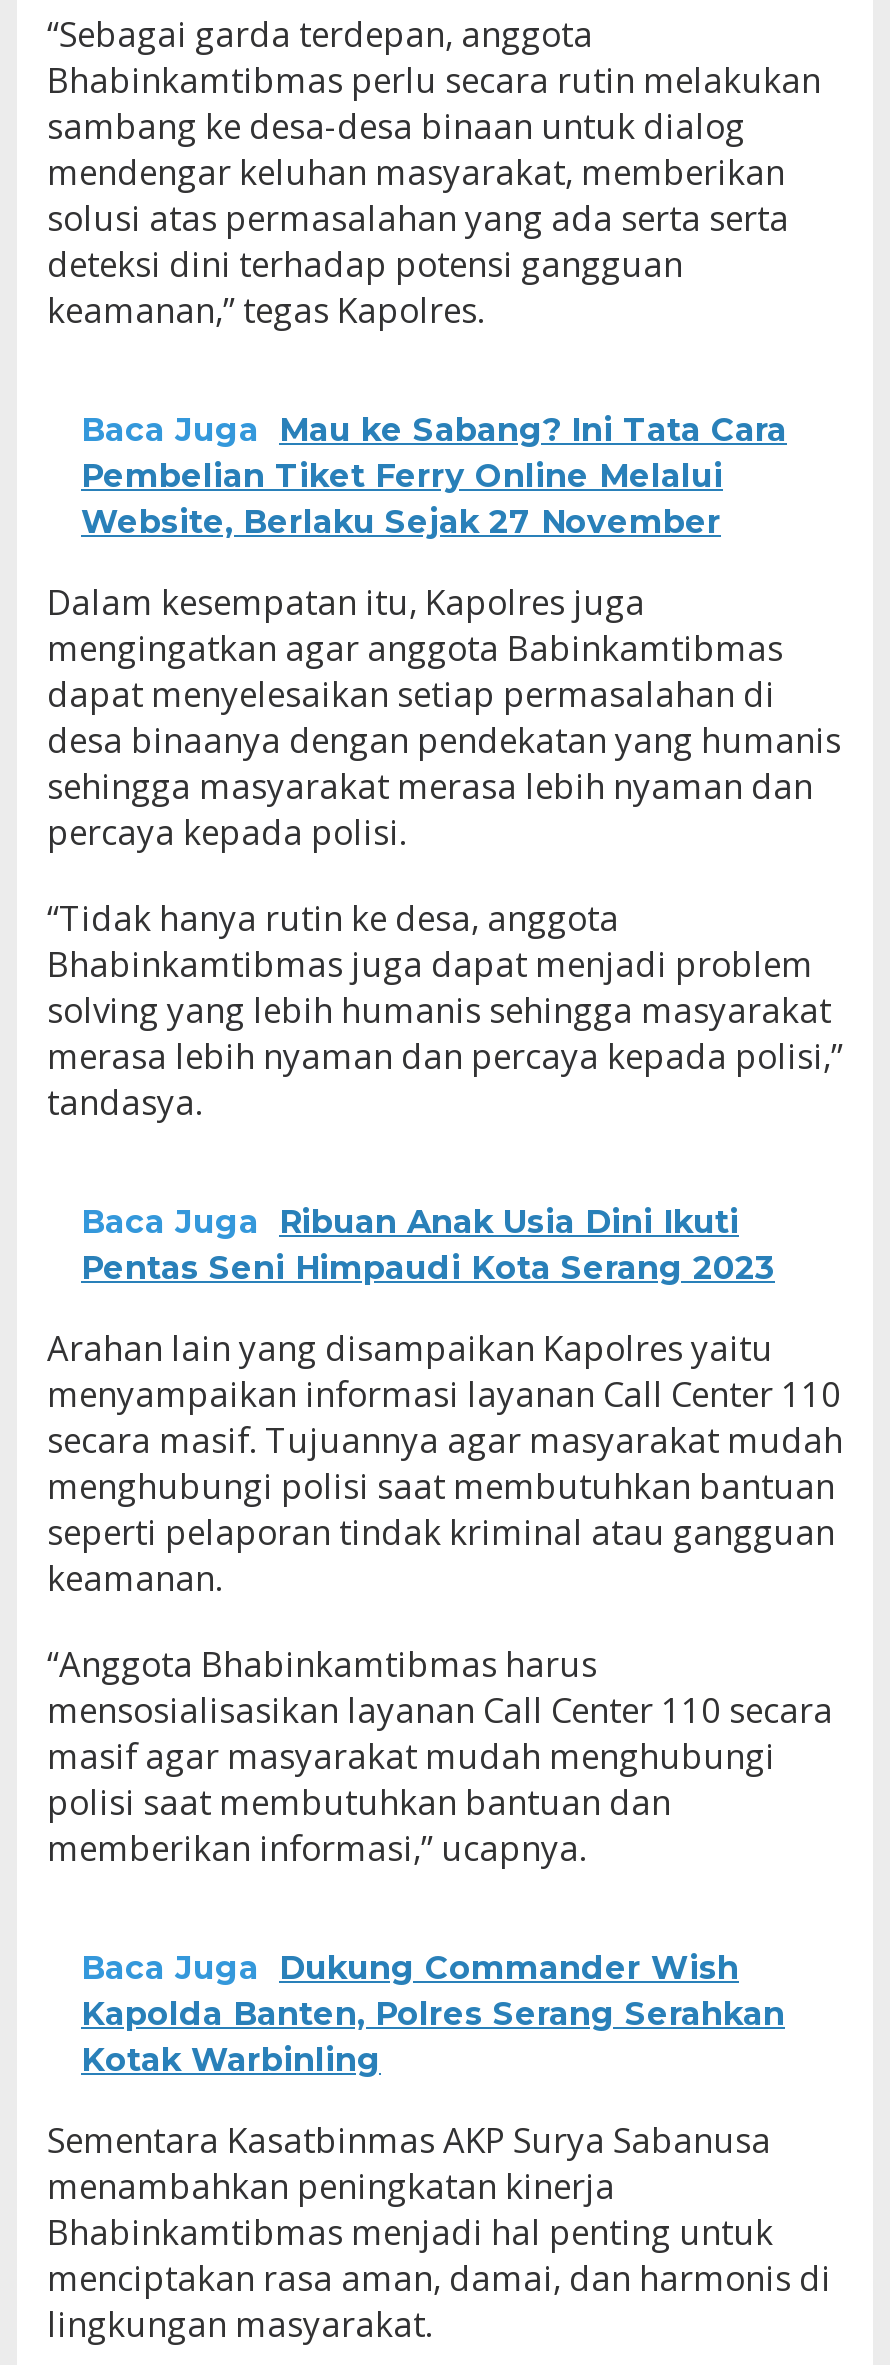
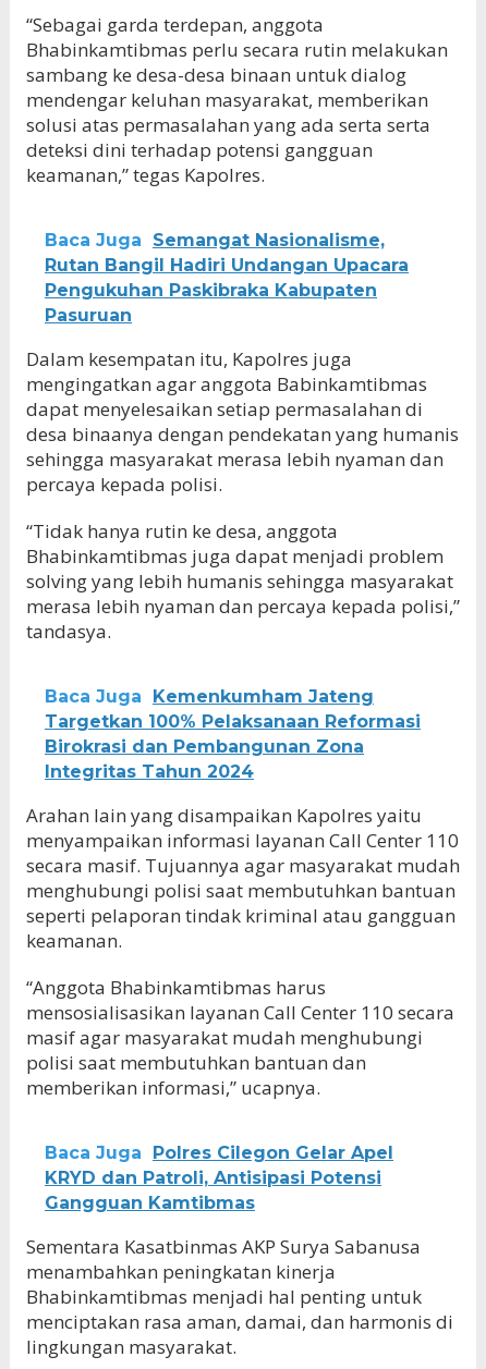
- Baca Juga Mau ke Sabang? Ini Tata Cara
- Pembelian Tiket Ferry Online Melalui
- Website, Berlaku Sejak 27 November
+ Baca Juga Semangat Nasionalisme,
+ Rutan Bangil Hadiri Undangan Upacara
+ Pengukuhan Paskibraka Kabupaten
+ Pasuruan

- Baca Juga Ribuan Anak Usia Dini Ikuti
- Pentas Seni Himpaudi Kota Serang 2023
+ Baca Juga Kemenkumham Jateng
+ Targetkan 100% Pelaksanaan Reformasi
+ Birokrasi dan Pembangunan Zona
+ Integritas Tahun 2024

- Baca Juga Dukung Commander Wish
- Kapolda Banten, Polres Serang Serahkan
- Kotak Warbinling
+ Baca Juga Polres Cilegon Gelar Apel
+ KRYD dan Patroli, Antisipasi Potensi
+ Gangguan Kamtibmas
